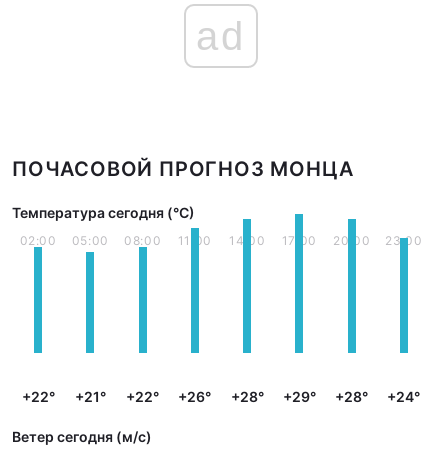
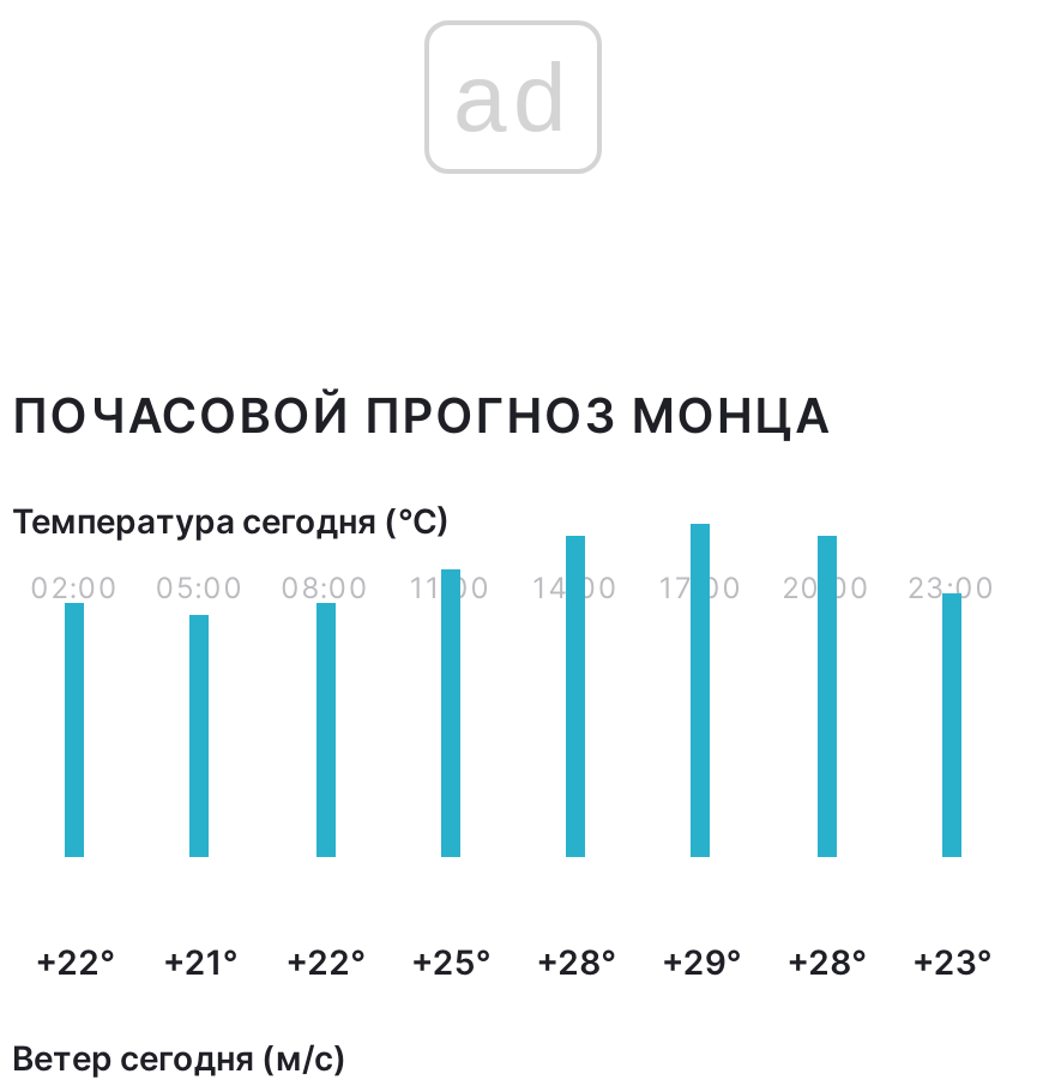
- +26°
+ +25°

- +24°
+ +23°
